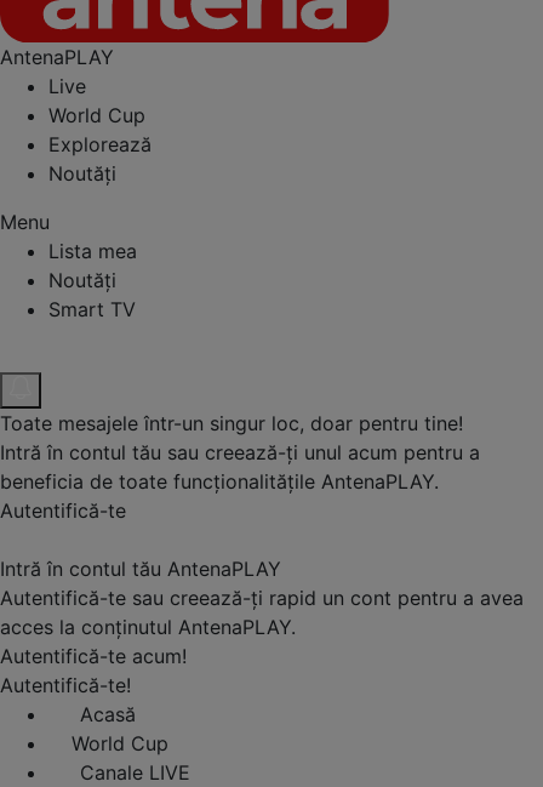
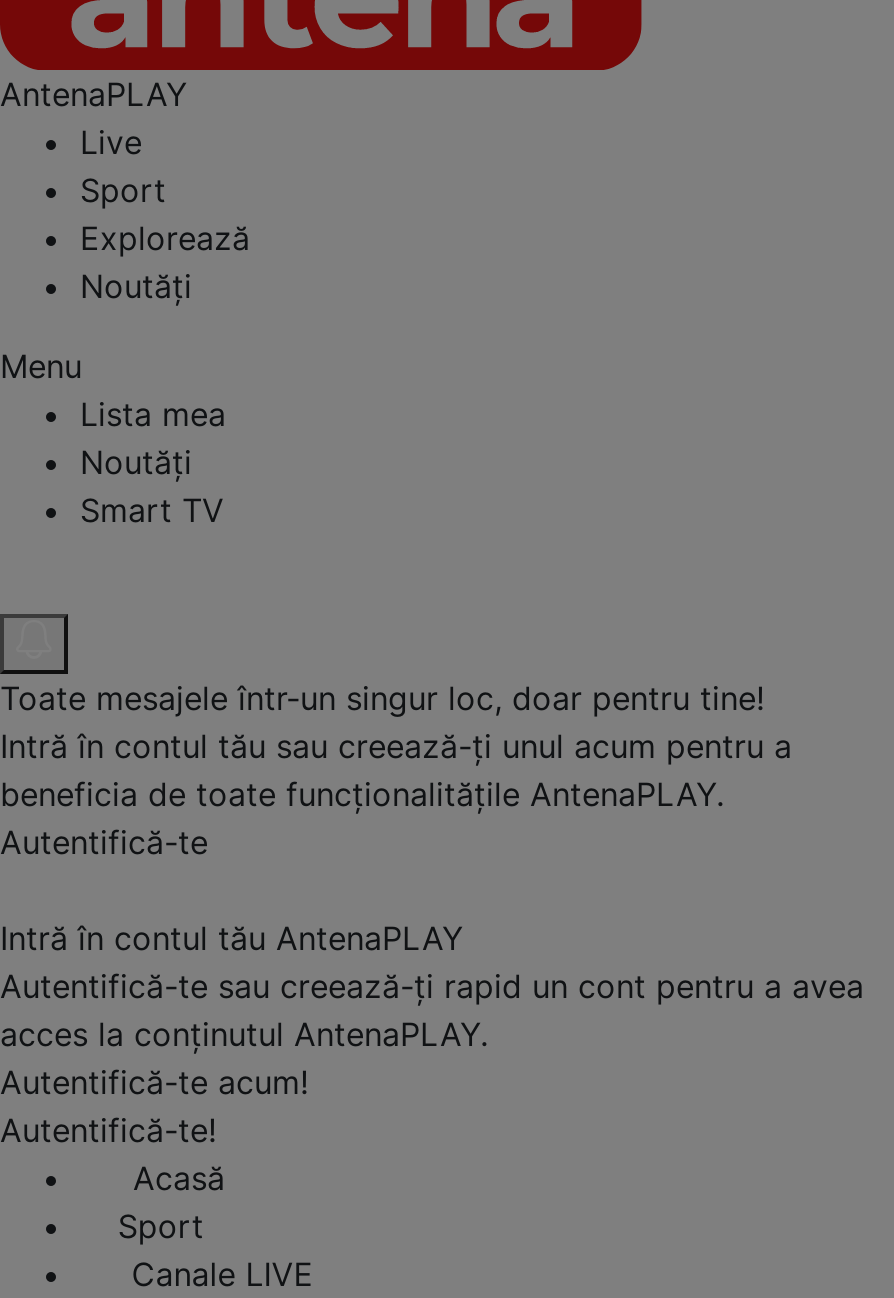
- World Cup
+ Sport

- World Cup
+ Sport
